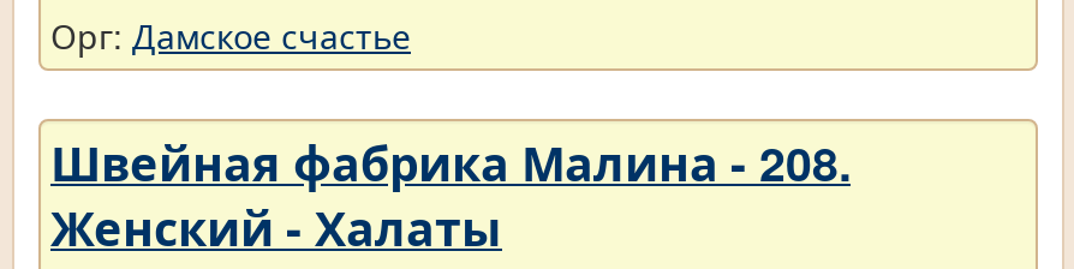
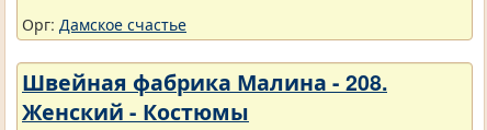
- Женский - Халаты
+ Женский - Костюмы
